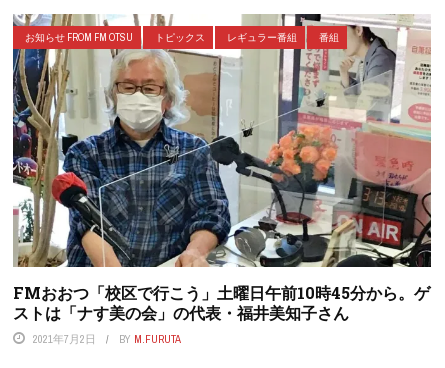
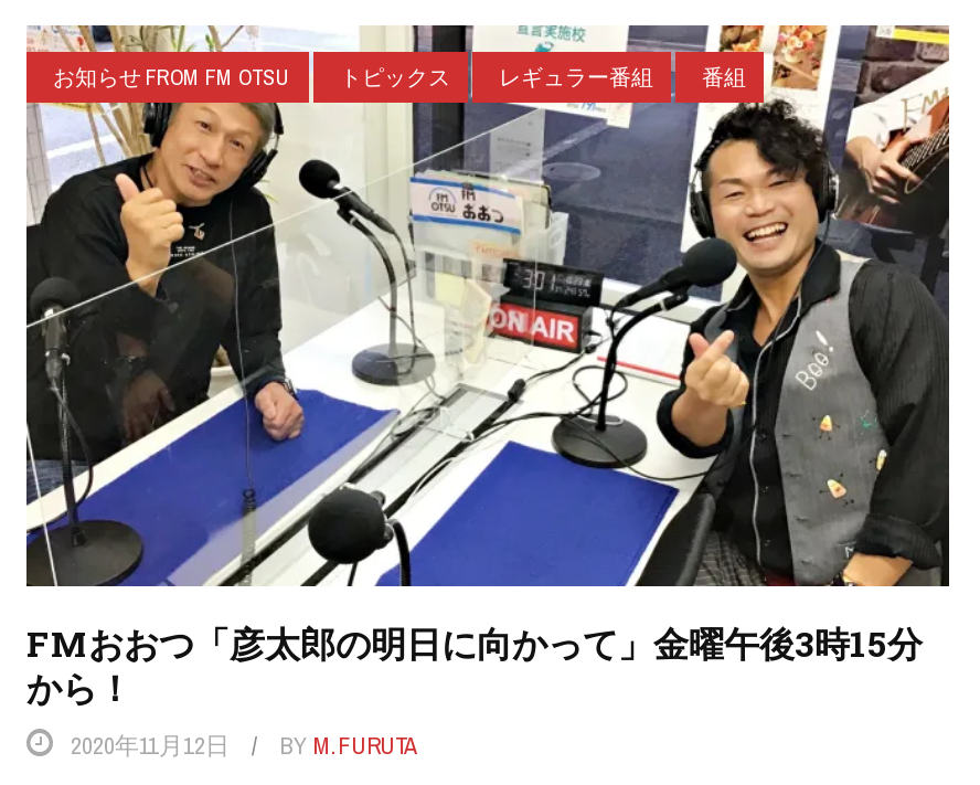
- [image]
- FMおおつ「校区で行こう」土曜日午前10時45分から。ゲ
- ストは「ナす美の会」の代表・福井美知子さん
- 2021年7月2日
+ [image]
+ FMおおつ「彦太郎の明日に向かって」金曜午後3時15分
+ から！
+ 2020年11月12日
